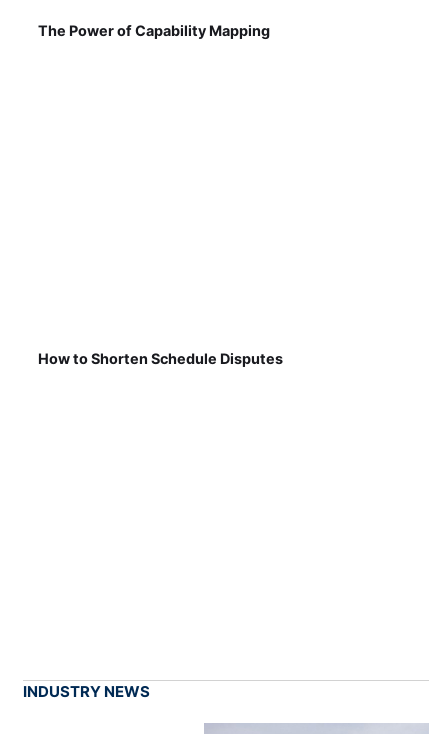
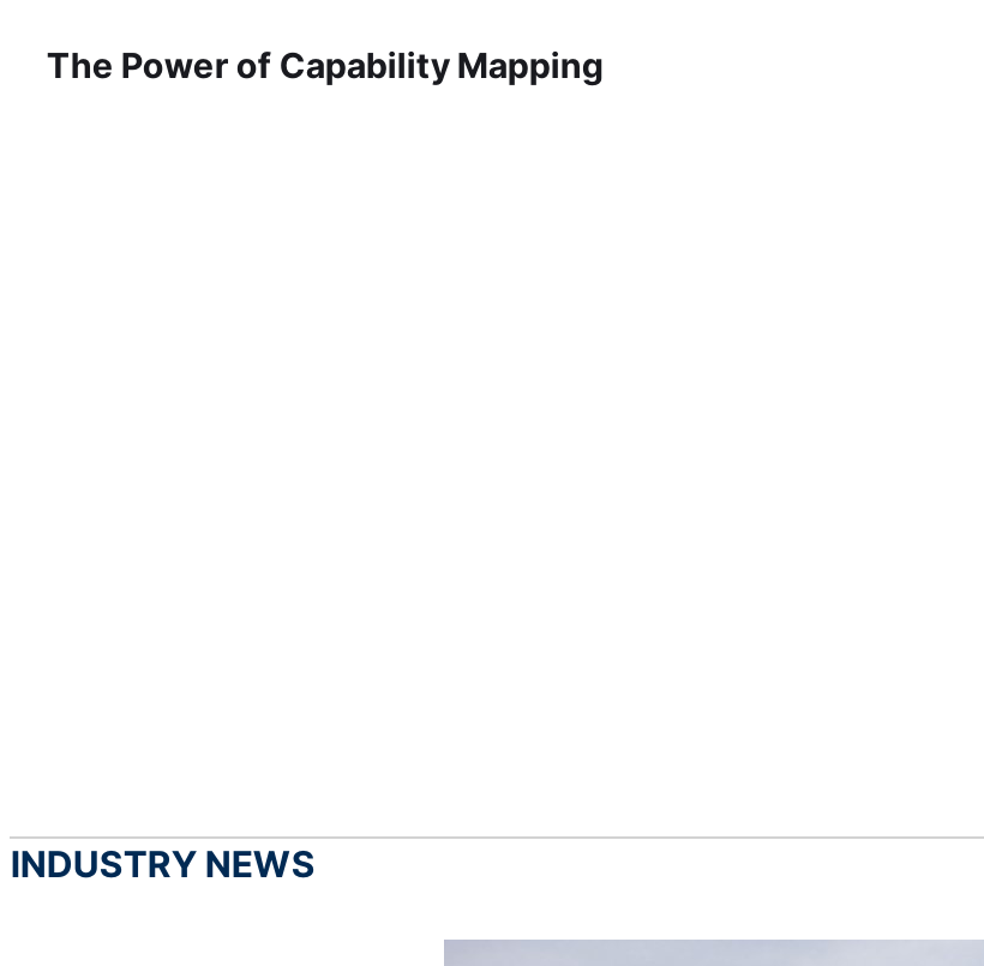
- How to Shorten Schedule Disputes
